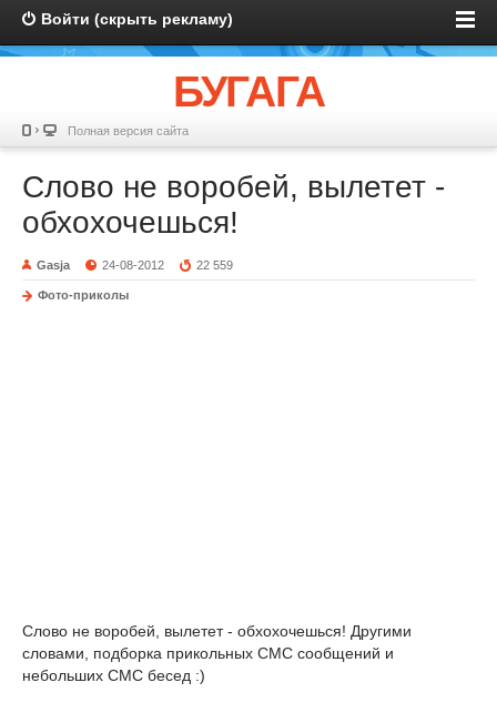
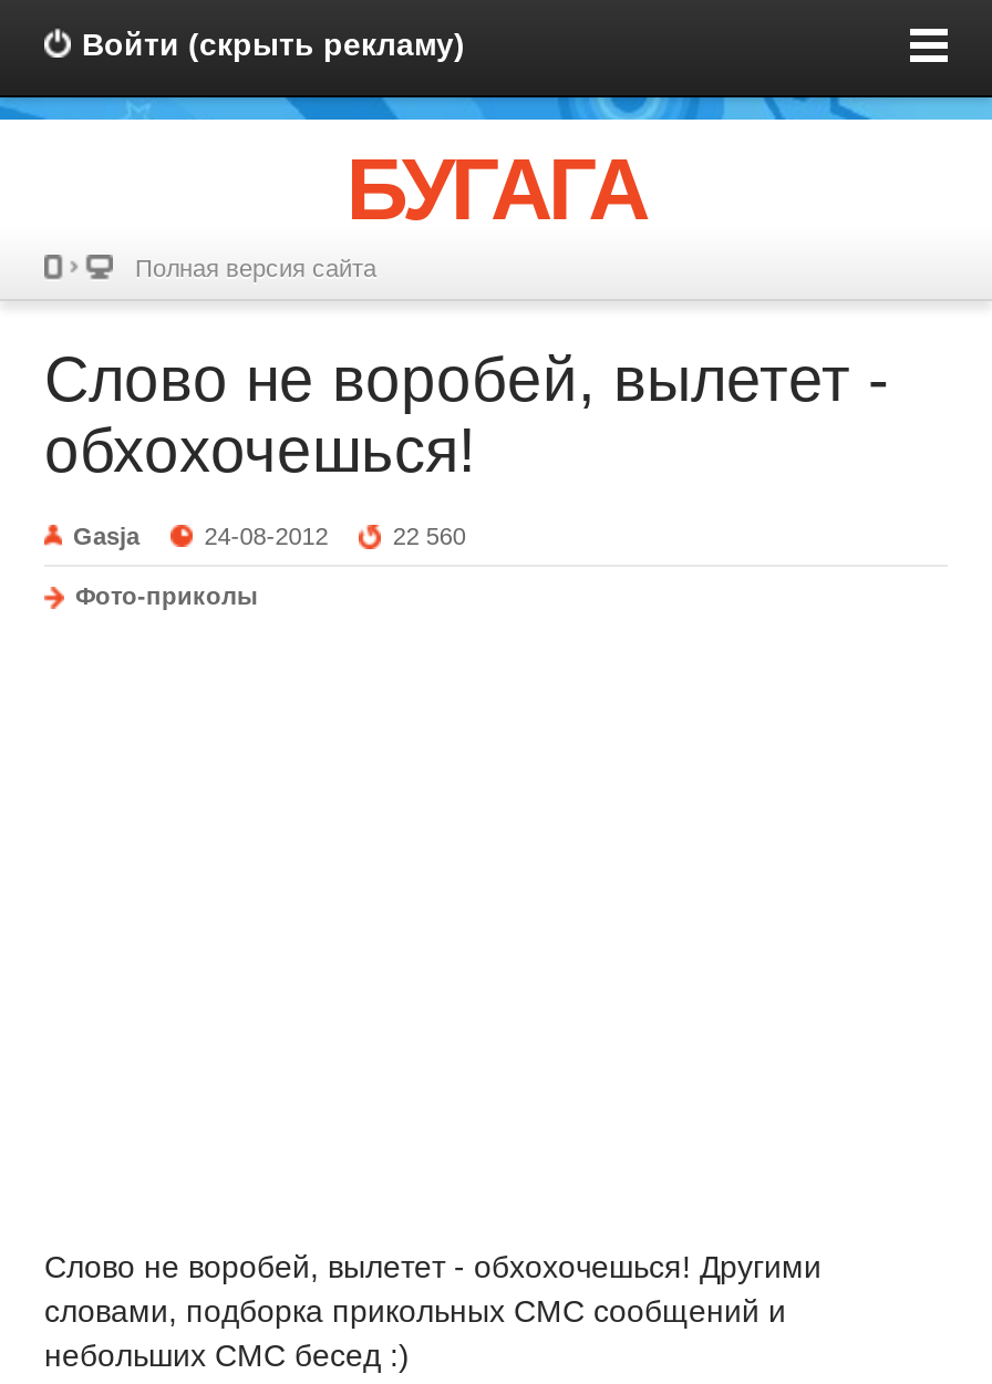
- 22 559
+ 22 560
